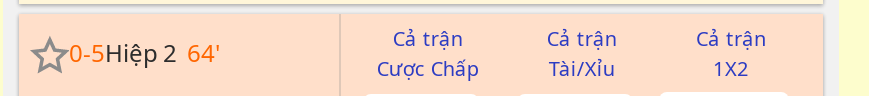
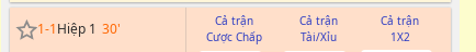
- 0-5Hiệp 2 64'
+ 1-1Hiệp 1 30'
